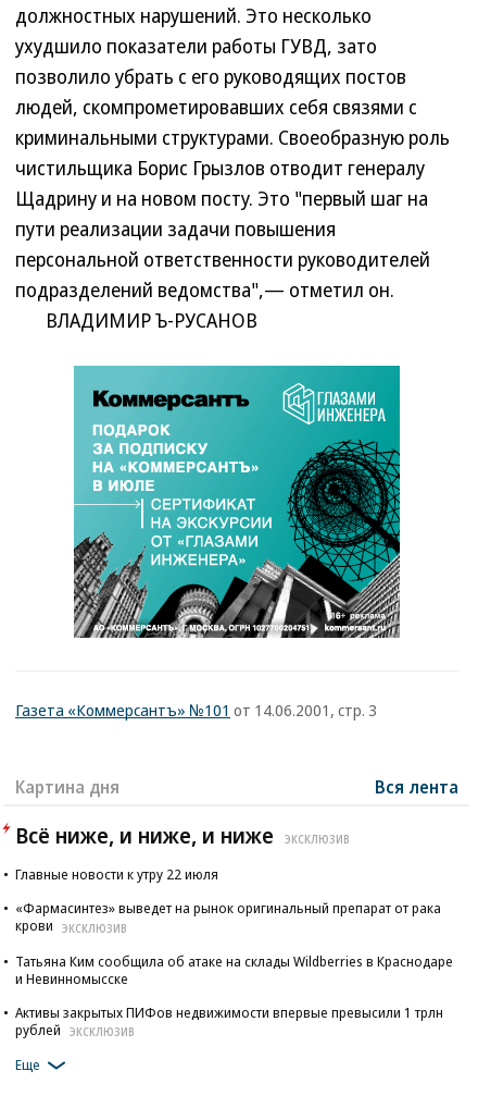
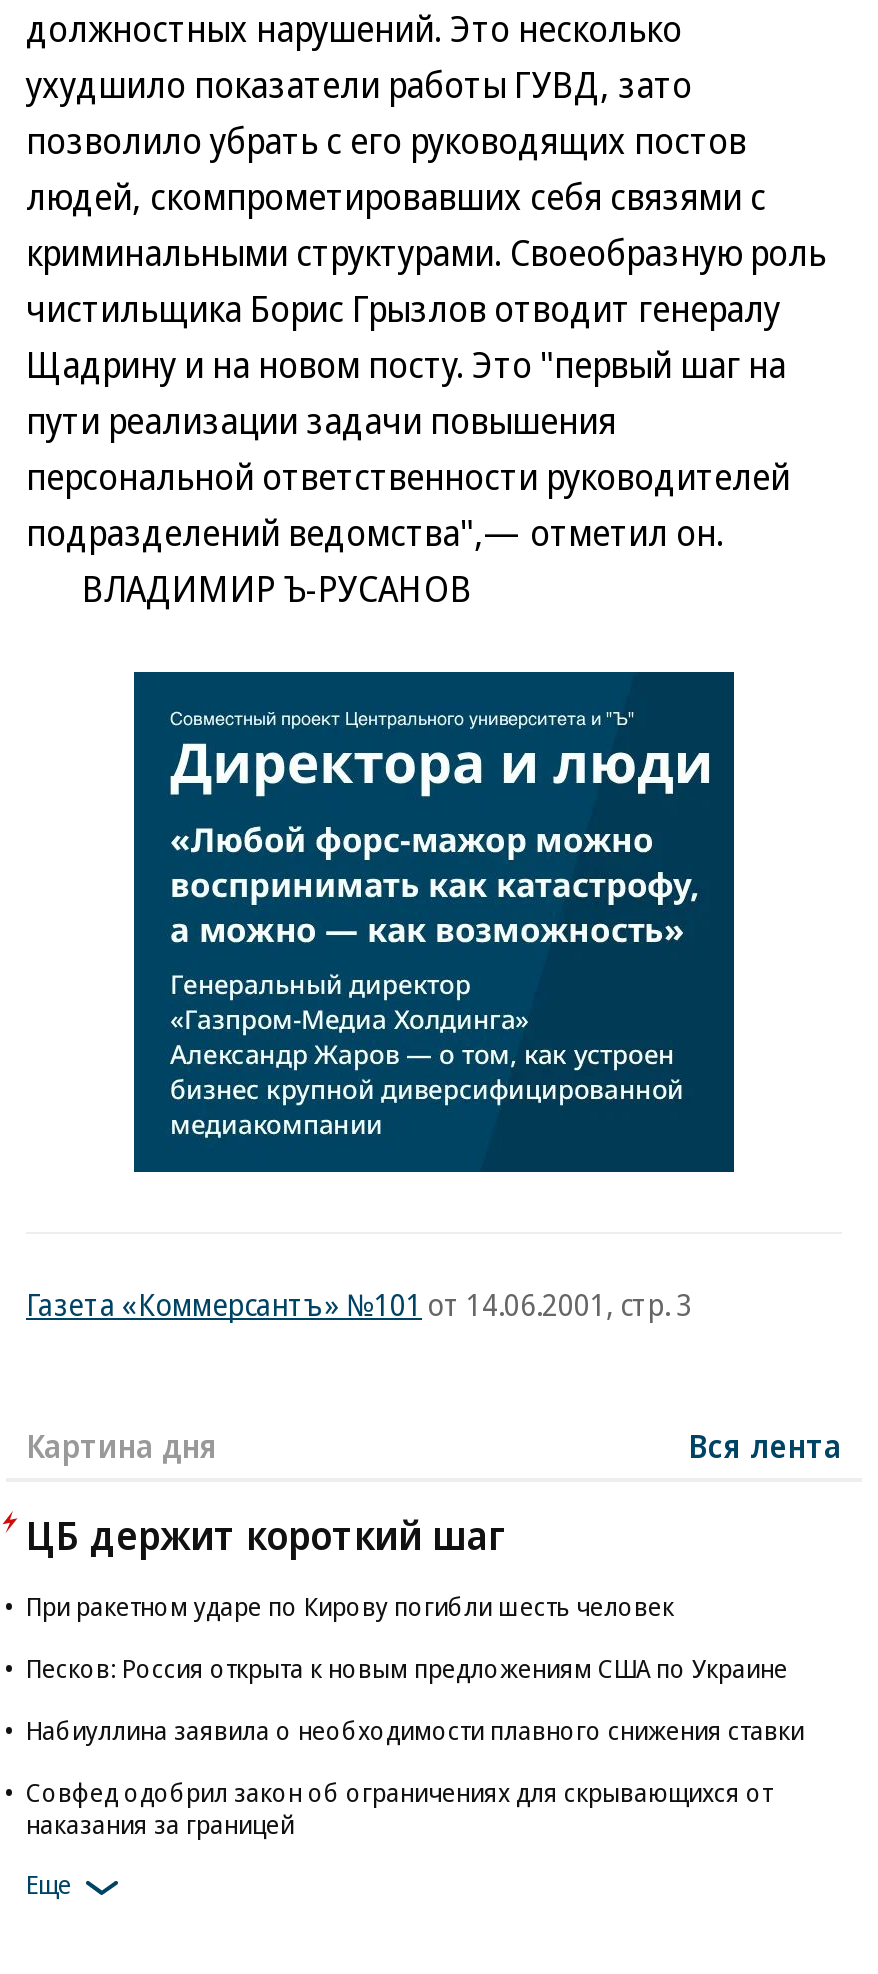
- [image]
+ [image]

- Всё ниже, и ниже, и ниже
- ЭКСКЛЮЗИВ
+ ЦБ держит короткий шаг

- Главные новости к утру 22 июля
+ При ракетном ударе по Кирову погибли шесть человек

- «Фармасинтез» выведет на рынок оригинальный препарат от рака
- крови ЭКСКЛЮЗИВ
+ Песков: Россия открыта к новым предложениям США по Украине

- Татьяна Ким сообщила об атаке на склады Wildberries в Краснодаре
- и Невинномысске
+ Набиуллина заявила о необходимости плавного снижения ставки

- Активы закрытых ПИФов недвижимости впервые превысили 1 трлн
- рублей ЭКСКЛЮЗИВ
+ Совфед одобрил закон об ограничениях для скрывающихся от
+ наказания за границей
